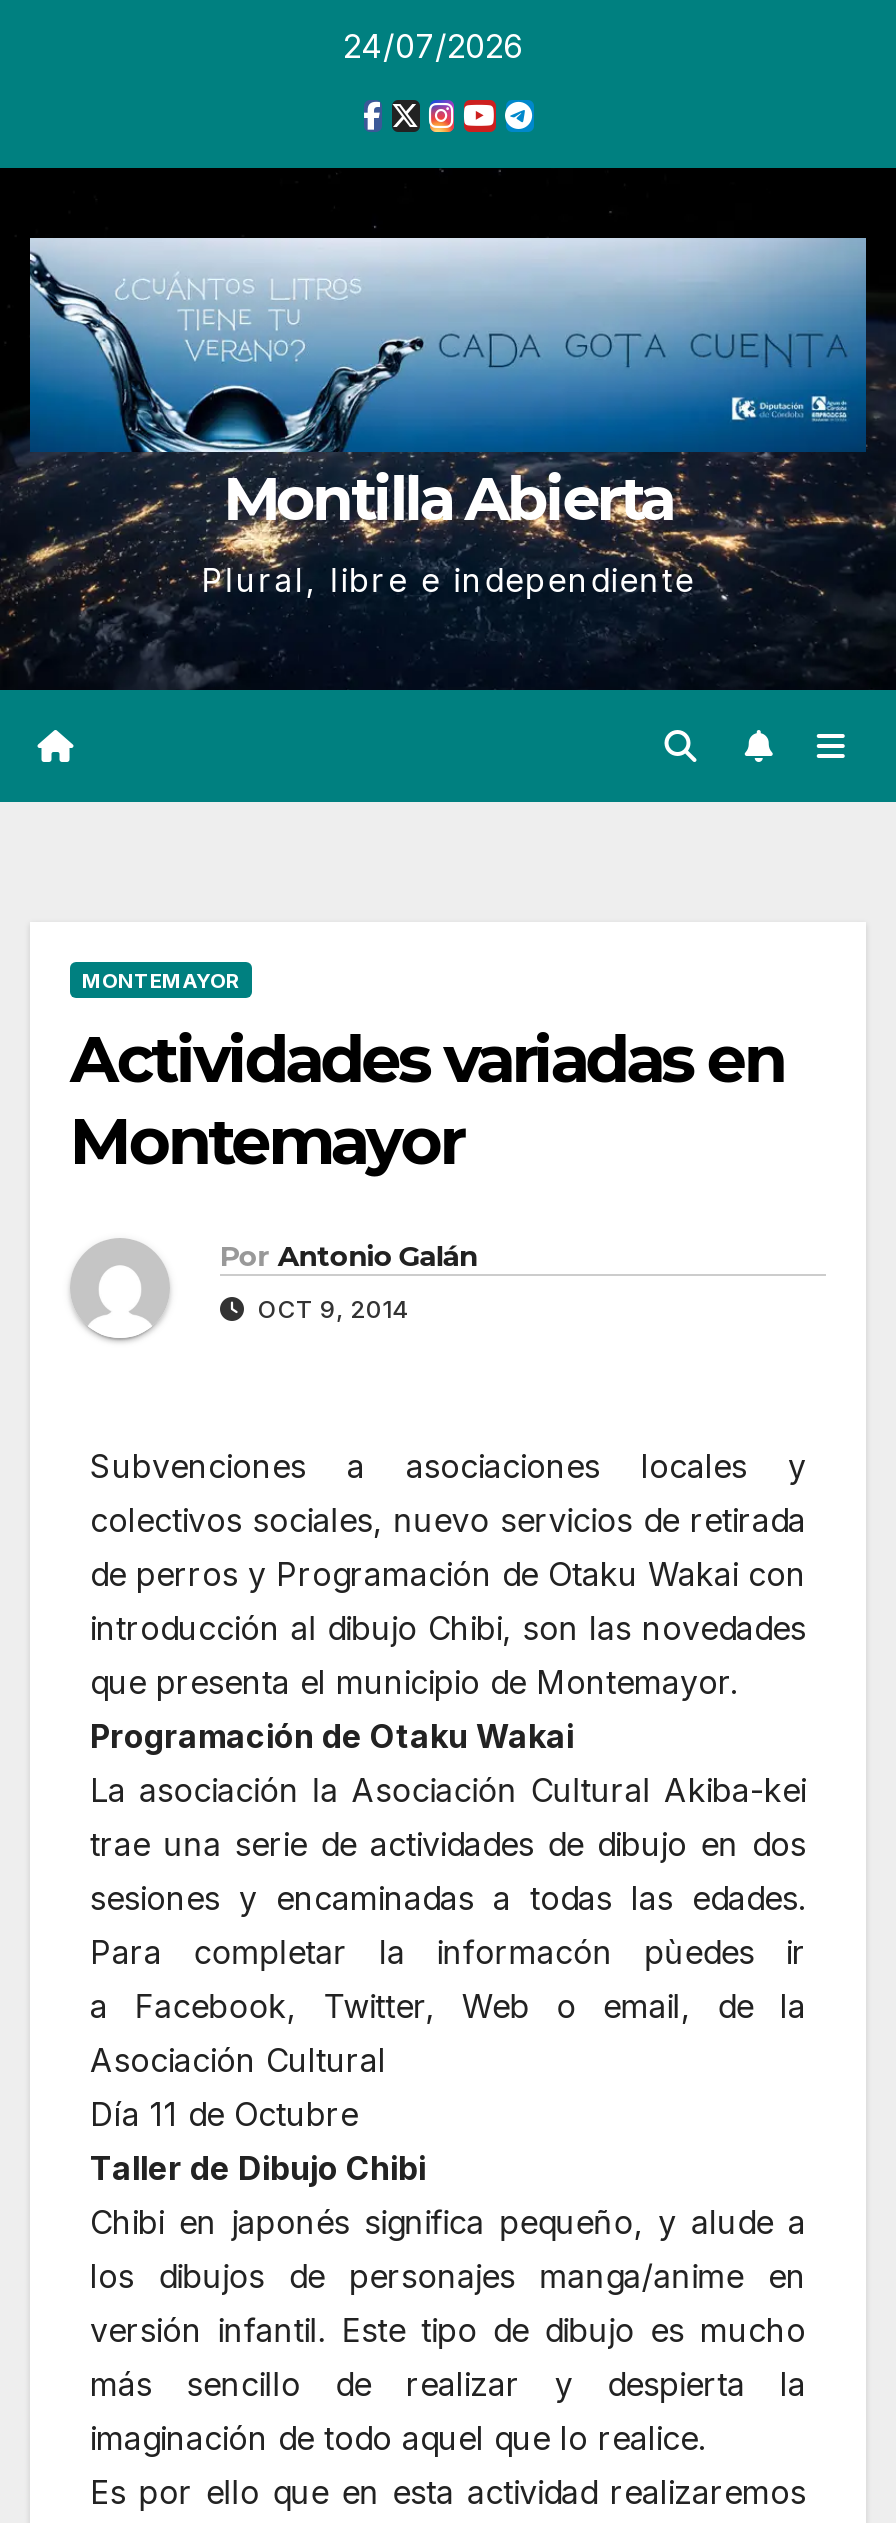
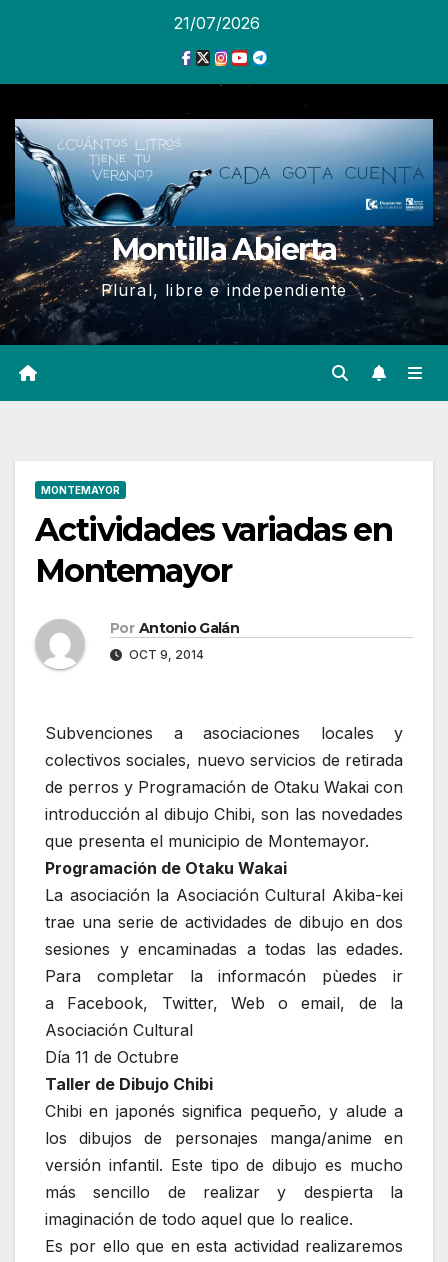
- 24/07/2026
+ 21/07/2026
